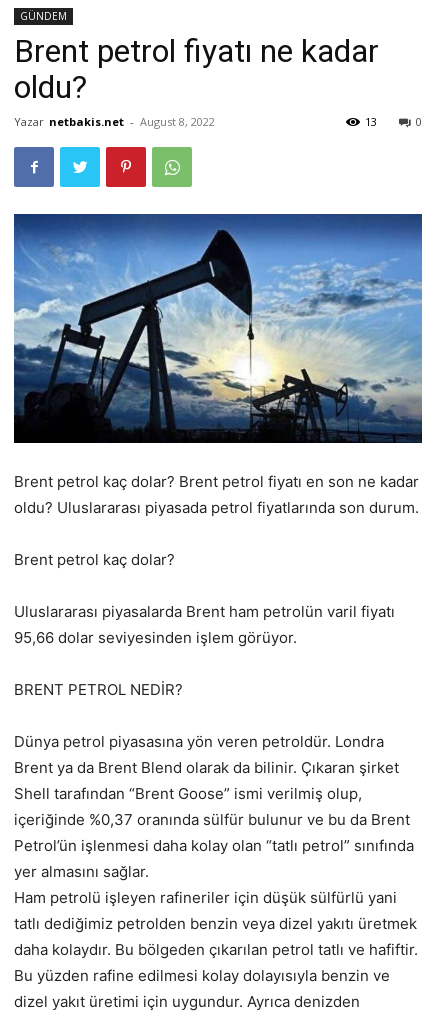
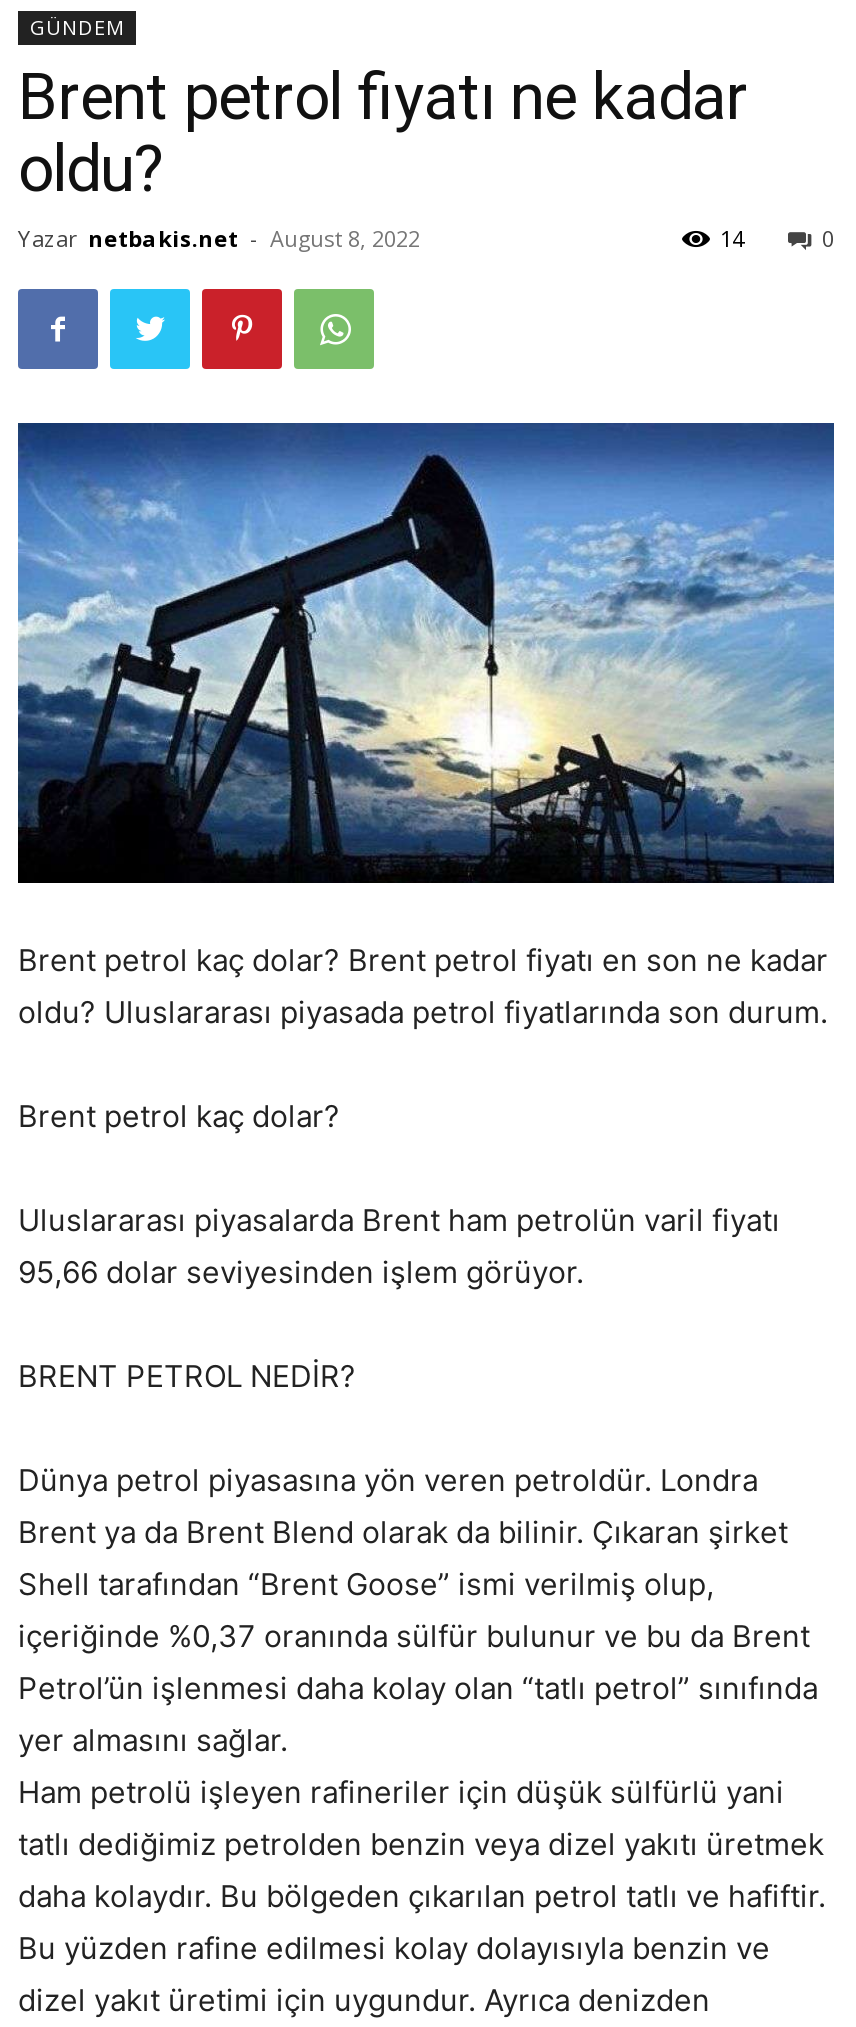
- 13
+ 14
